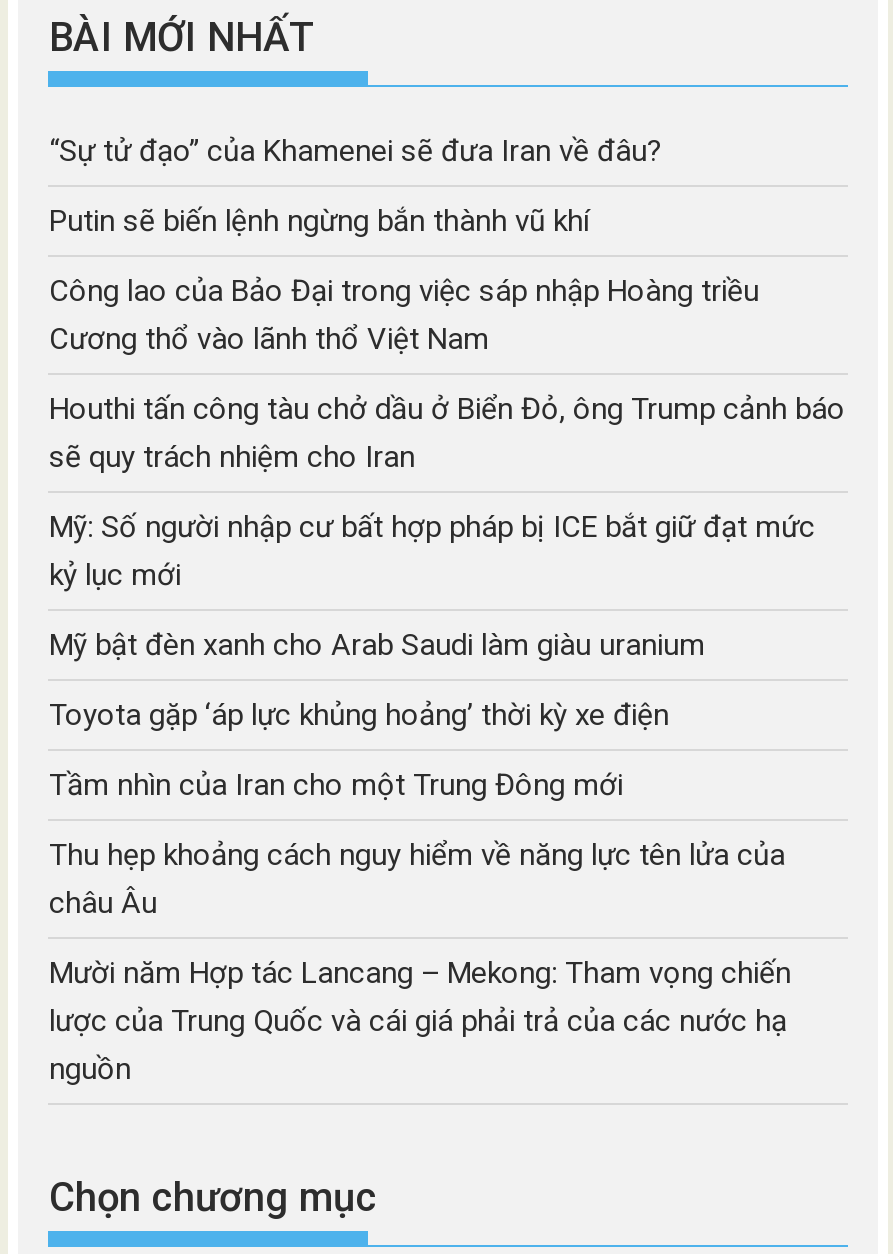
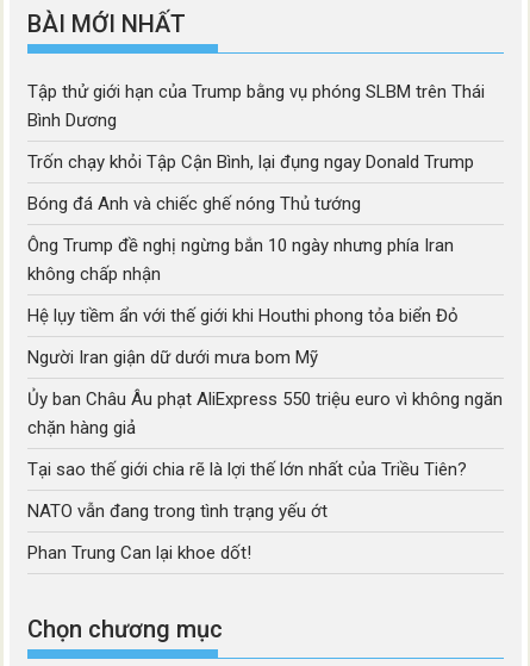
- “Sự tử đạo” của Khamenei sẽ đưa Iran về đâu?
+ Tập thử giới hạn của Trump bằng vụ phóng SLBM trên Thái
+ Bình Dương

- Putin sẽ biến lệnh ngừng bắn thành vũ khí
+ Trốn chạy khỏi Tập Cận Bình, lại đụng ngay Donald Trump

- Công lao của Bảo Đại trong việc sáp nhập Hoàng triều
- Cương thổ vào lãnh thổ Việt Nam
+ Bóng đá Anh và chiếc ghế nóng Thủ tướng

- Houthi tấn công tàu chở dầu ở Biển Đỏ, ông Trump cảnh báo
- sẽ quy trách nhiệm cho Iran
+ Ông Trump đề nghị ngừng bắn 10 ngày nhưng phía Iran
+ không chấp nhận

- Mỹ: Số người nhập cư bất hợp pháp bị ICE bắt giữ đạt mức
- kỷ lục mới
+ Hệ lụy tiềm ẩn với thế giới khi Houthi phong tỏa biển Đỏ

- Mỹ bật đèn xanh cho Arab Saudi làm giàu uranium
+ Người Iran giận dữ dưới mưa bom Mỹ

- Toyota gặp ‘áp lực khủng hoảng’ thời kỳ xe điện
+ Ủy ban Châu Âu phạt AliExpress 550 triệu euro vì không ngăn
+ chặn hàng giả

- Tầm nhìn của Iran cho một Trung Đông mới
+ Tại sao thế giới chia rẽ là lợi thế lớn nhất của Triều Tiên?

- Thu hẹp khoảng cách nguy hiểm về năng lực tên lửa của
- châu Âu
+ NATO vẫn đang trong tình trạng yếu ớt

- Mười năm Hợp tác Lancang – Mekong: Tham vọng chiến
- lược của Trung Quốc và cái giá phải trả của các nước hạ
- nguồn
+ Phan Trung Can lại khoe dốt!
